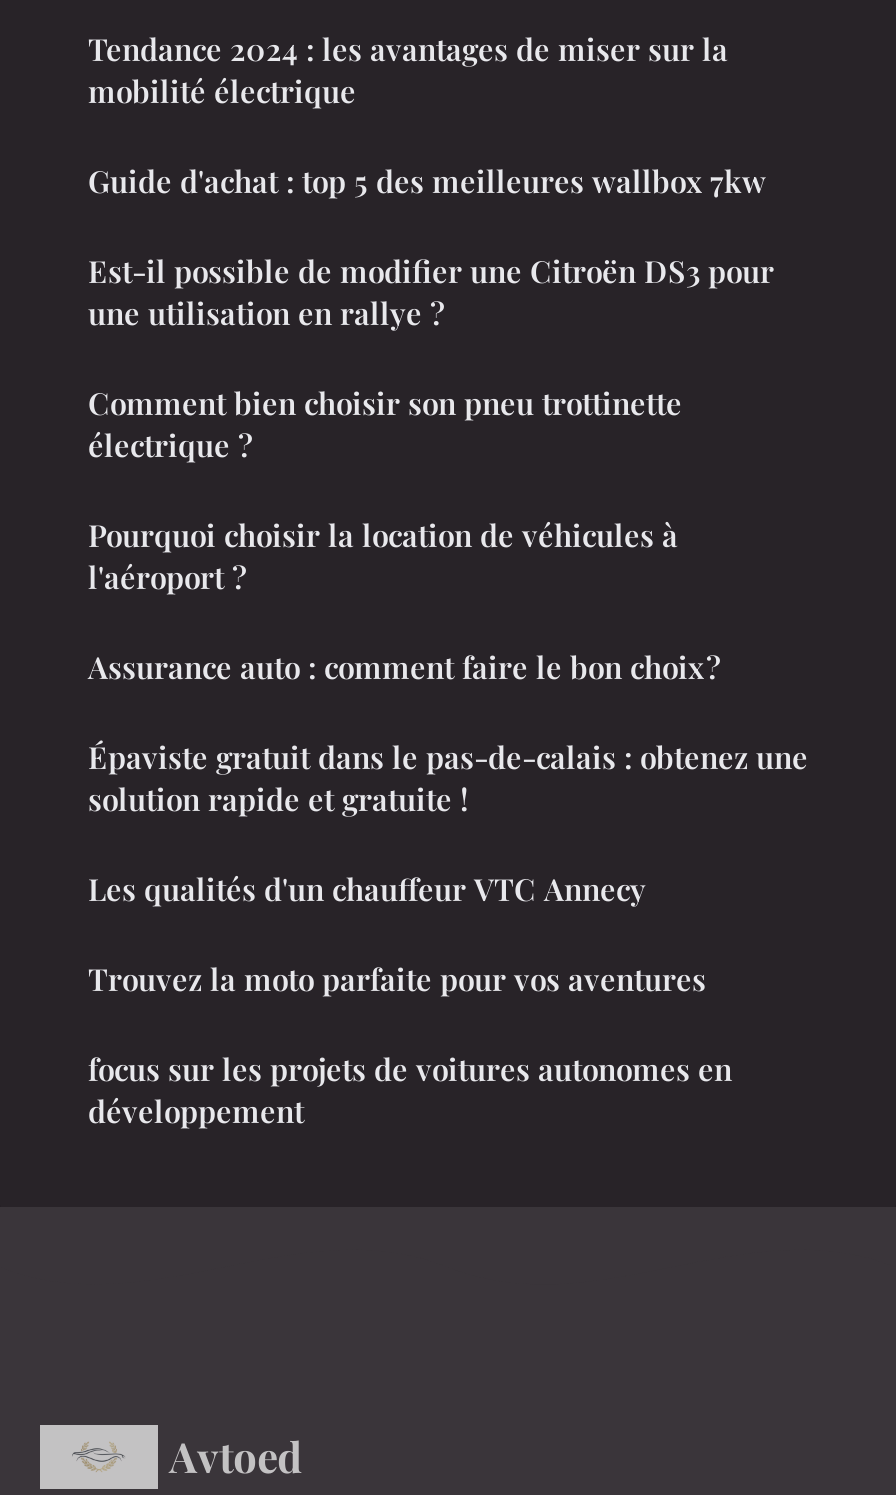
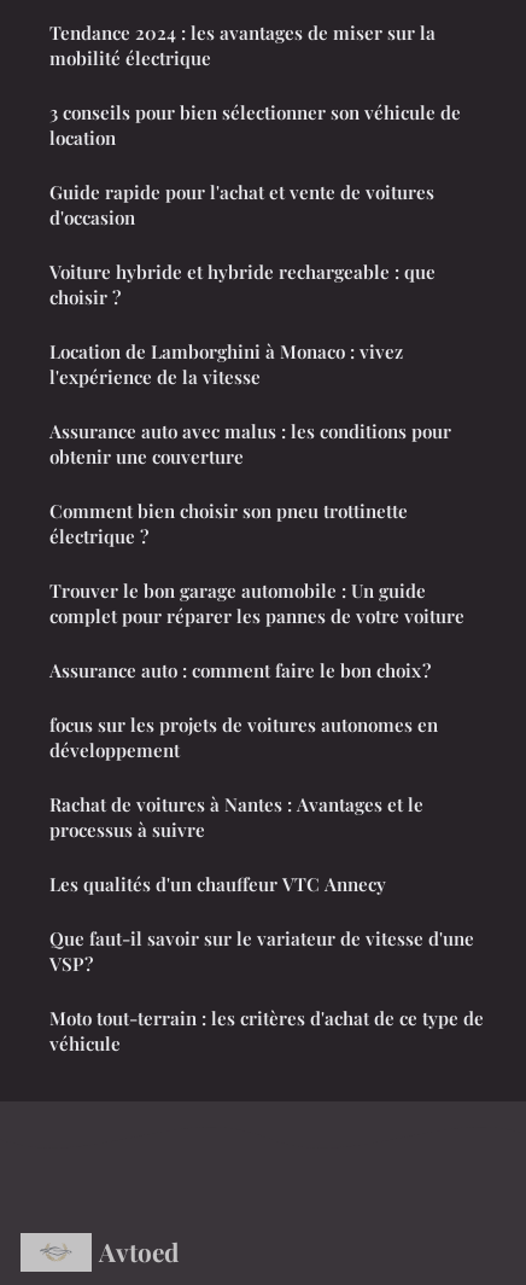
- Guide d'achat : top 5 des meilleures wallbox 7kw
- Est-il possible de modifier une Citroën DS3 pour
- une utilisation en rallye ?
+ 3 conseils pour bien sélectionner son véhicule de
+ location
+ Guide rapide pour l'achat et vente de voitures
+ d'occasion
+ Voiture hybride et hybride rechargeable : que
+ choisir ?
+ Location de Lamborghini à Monaco : vivez
+ l'expérience de la vitesse
+ Assurance auto avec malus : les conditions pour
+ obtenir une couverture

- Pourquoi choisir la location de véhicules à
- l'aéroport ?
+ Trouver le bon garage automobile : Un guide
+ complet pour réparer les pannes de votre voiture

- Épaviste gratuit dans le pas-de-calais : obtenez une
- solution rapide et gratuite !
- Trouvez la moto parfaite pour vos aventures

moved down: Les qualités d'un chauffeur VTC Annecy

+ Rachat de voitures à Nantes : Avantages et le
+ processus à suivre
+ Que faut-il savoir sur le variateur de vitesse d'une
+ VSP ?
+ Moto tout-terrain : les critères d'achat de ce type de
+ véhicule
